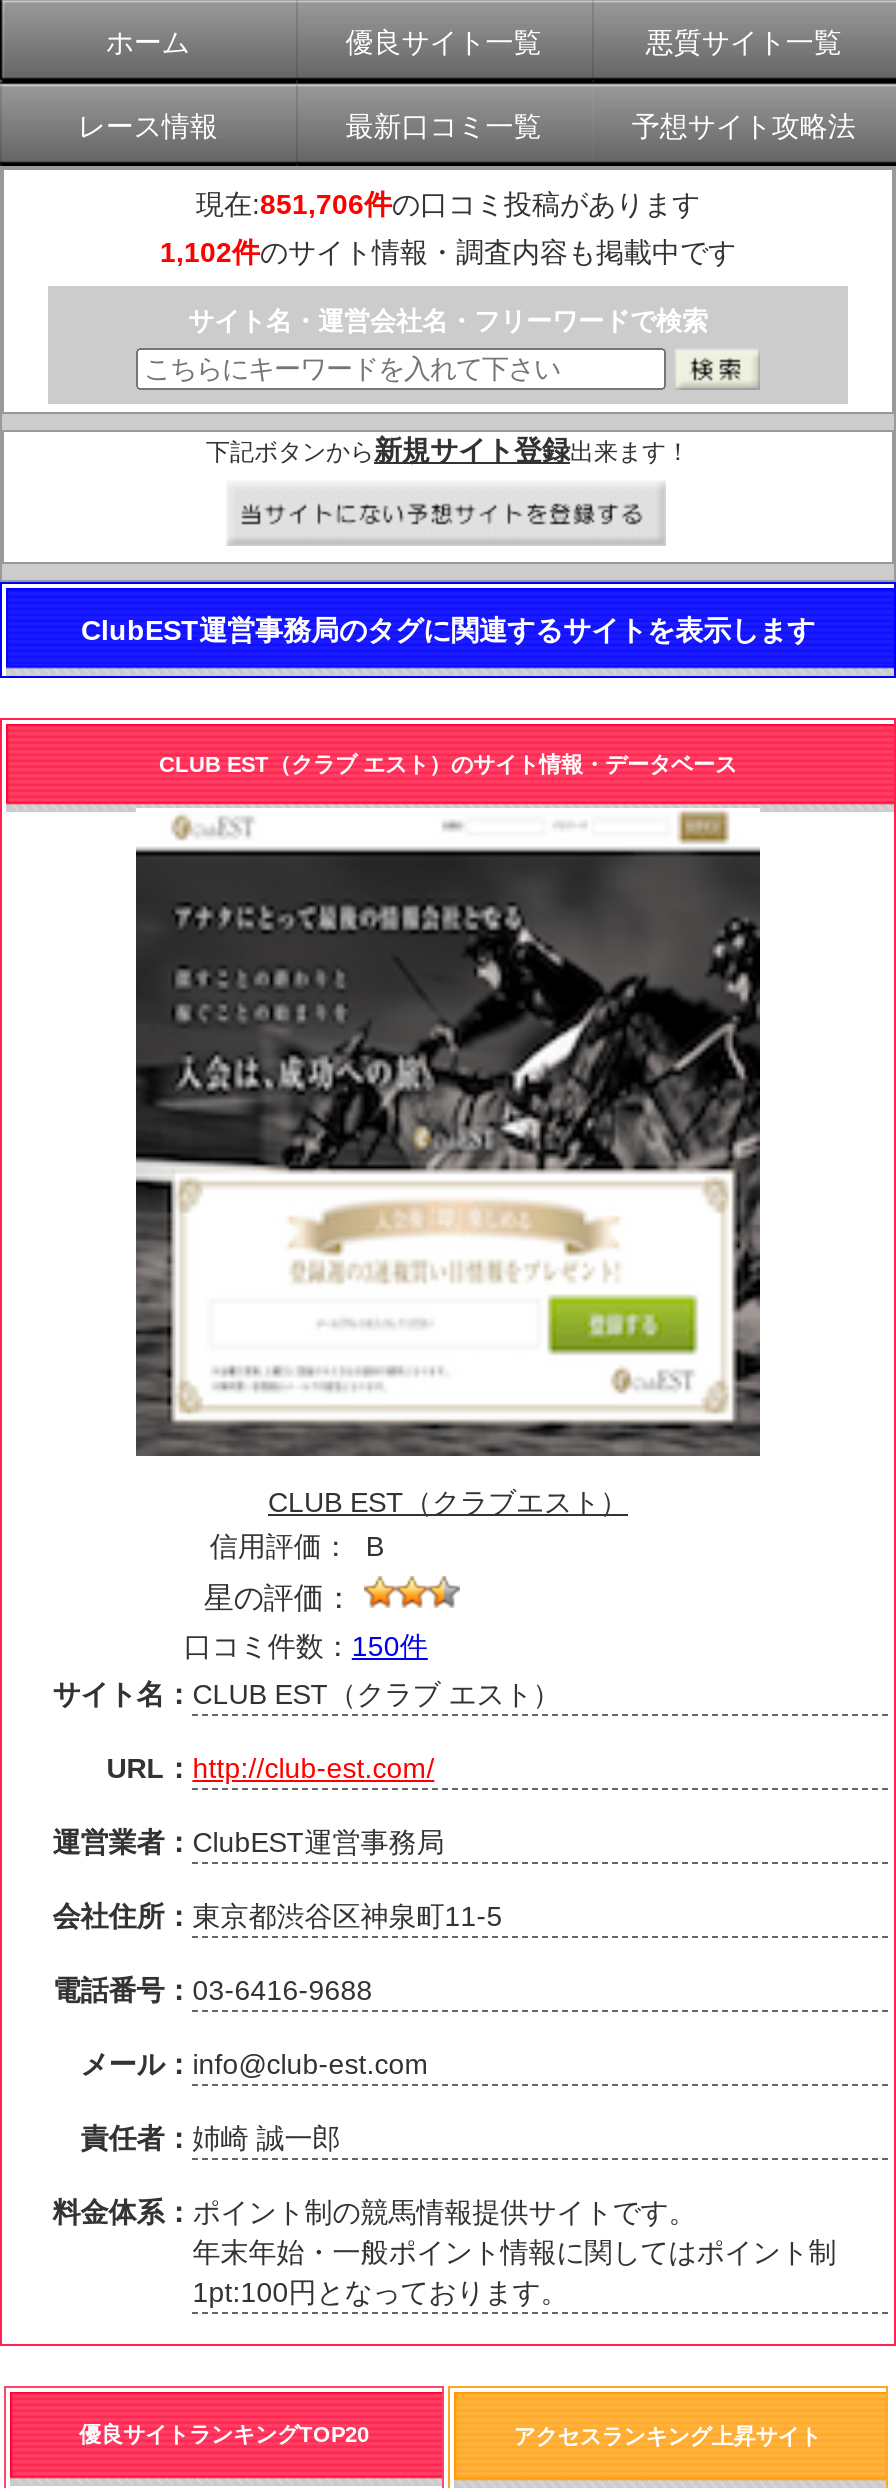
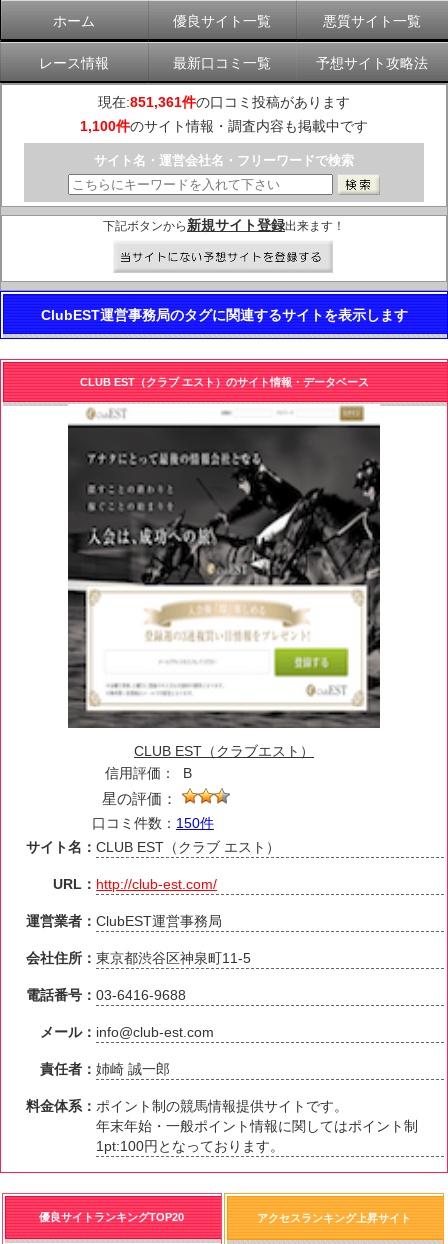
- 現在:851,706件の口コミ投稿があります
+ 現在:851,361件の口コミ投稿があります

- 1,102件のサイト情報・調査内容も掲載中です
+ 1,100件のサイト情報・調査内容も掲載中です
